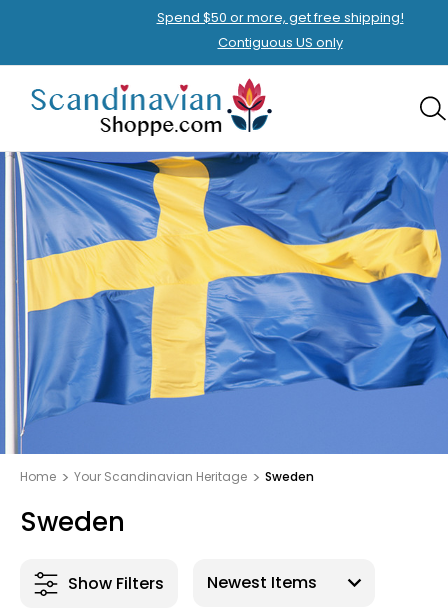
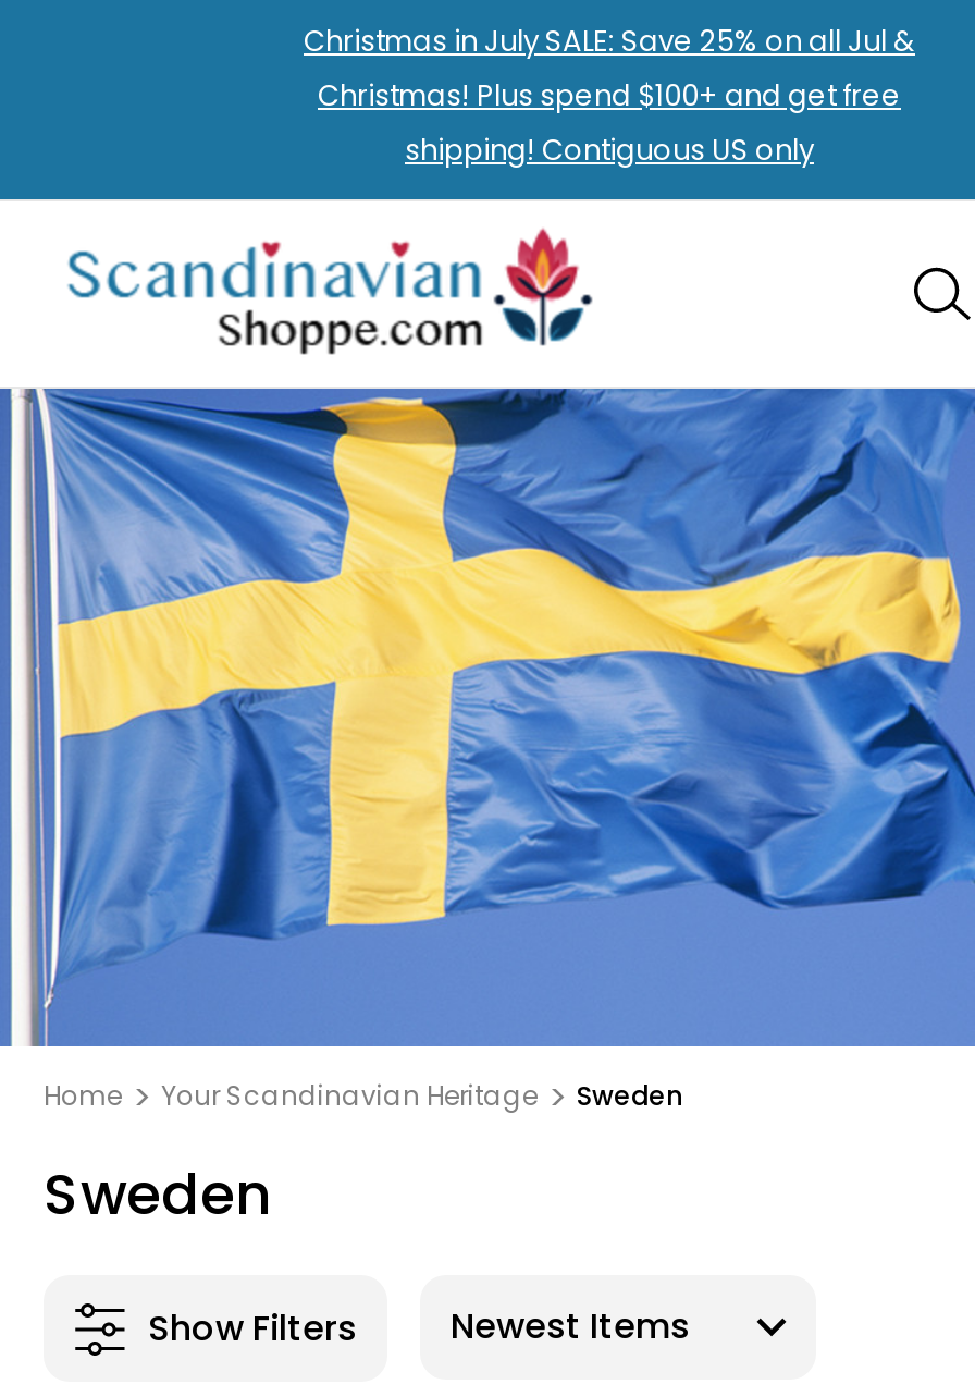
- Spend $50 or more, get free shipping!
- Contiguous US only
+ Christmas in July SALE: Save 25% on all Jul &
+ Christmas! Plus spend $100+ and get free
+ shipping! Contiguous US only
